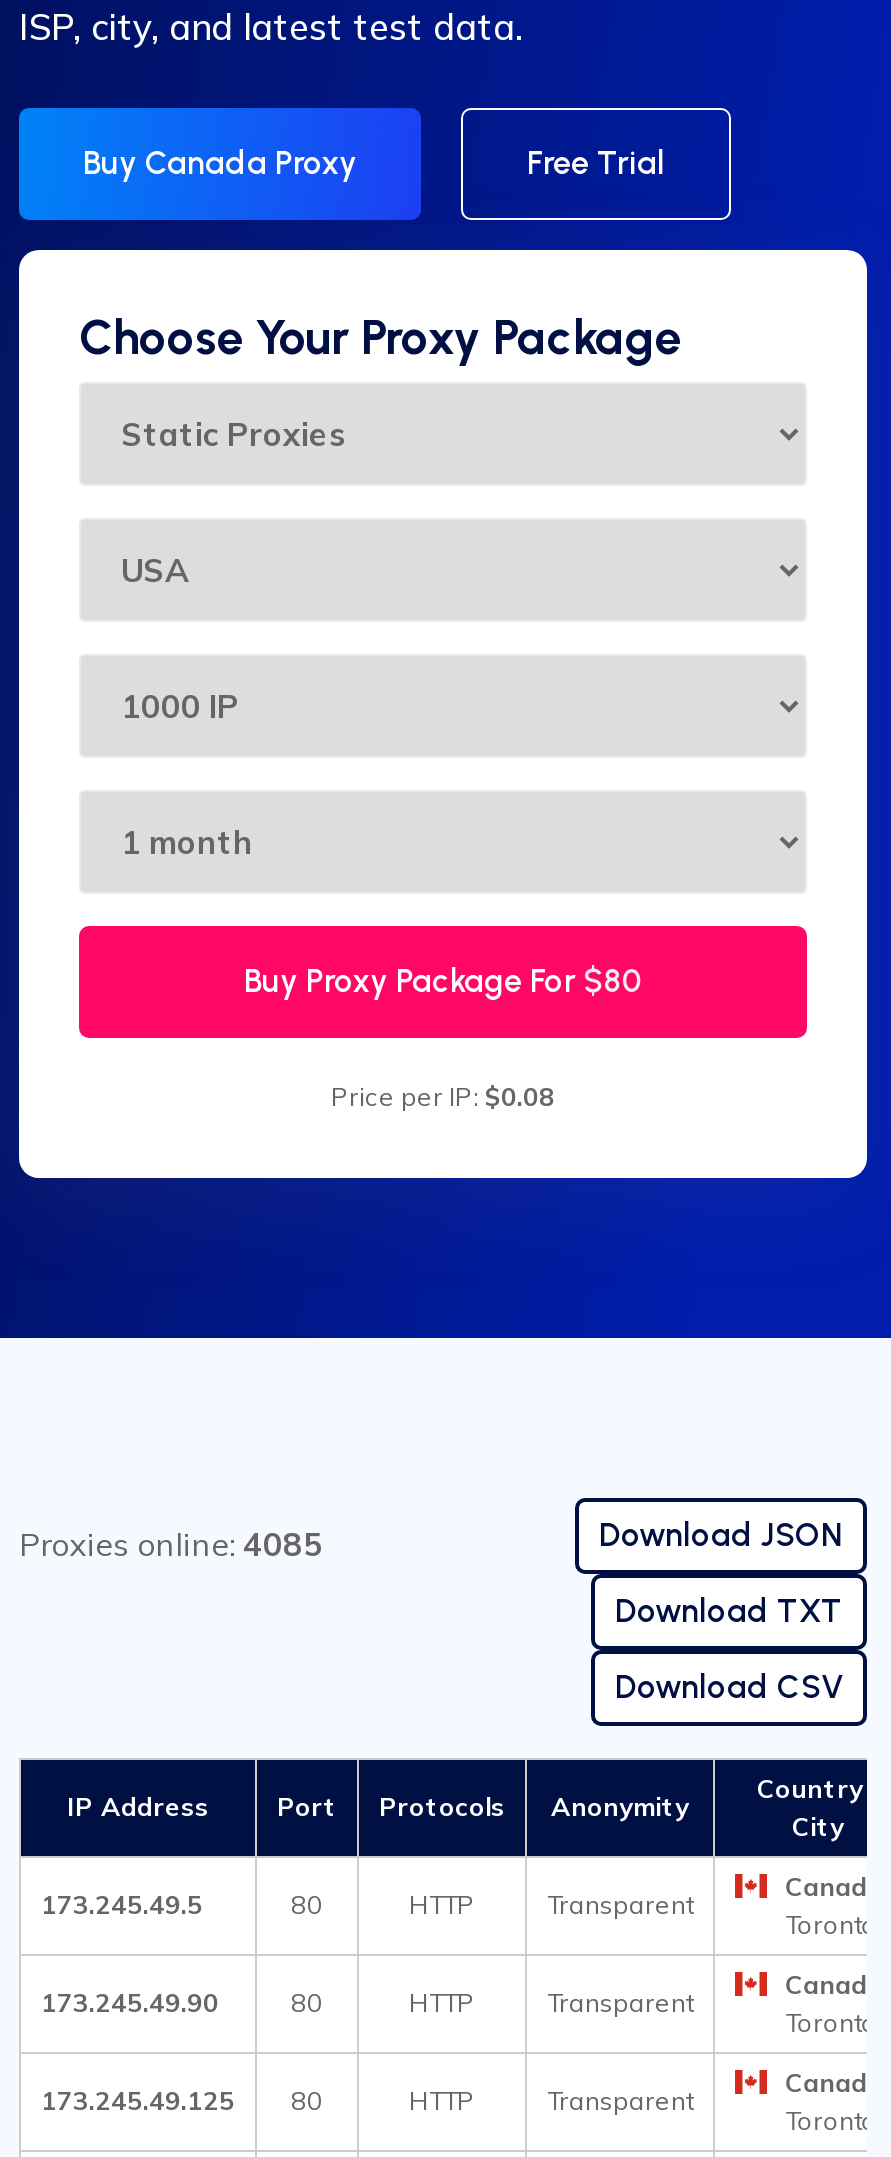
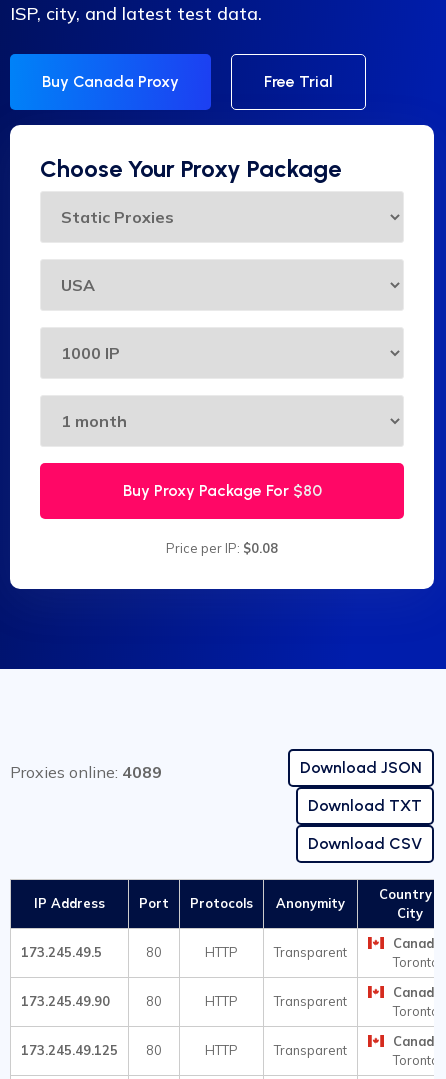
- Proxies online: 4085
+ Proxies online: 4089
